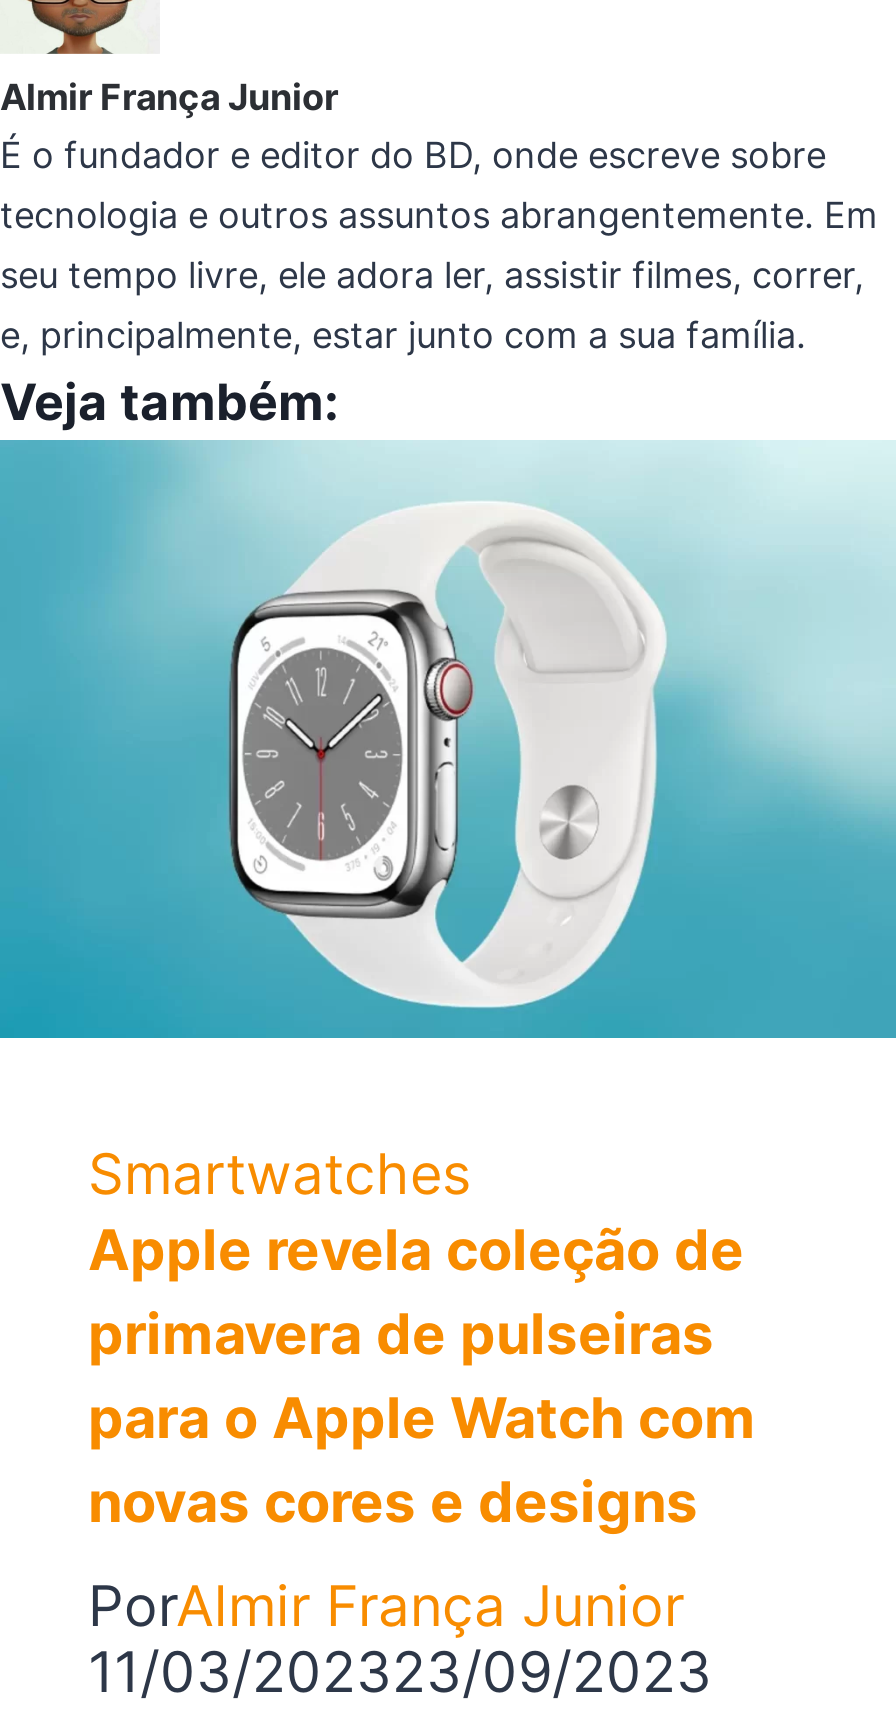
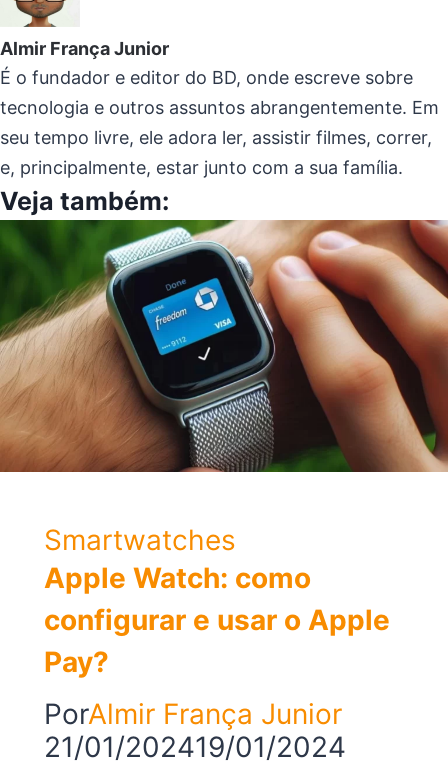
- [image]
+ [image]

- Apple revela coleção de
- primavera de pulseiras
- para o Apple Watch com
- novas cores e designs
+ Apple Watch: como
+ configurar e usar o Apple
+ Pay?

- 11/03/202323/09/2023
+ 21/01/202419/01/2024
